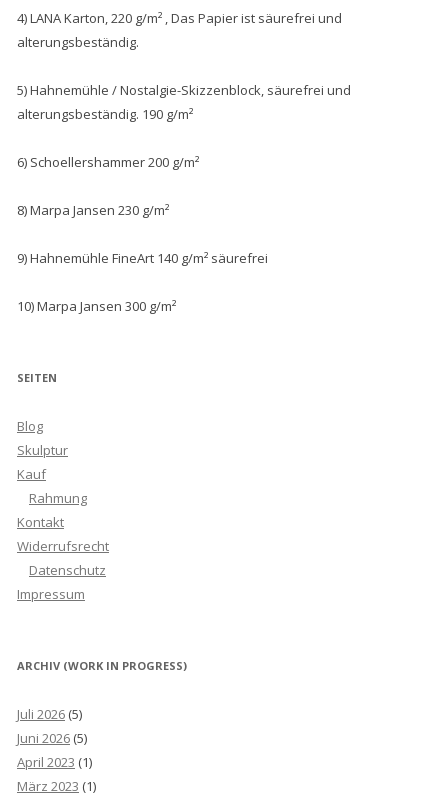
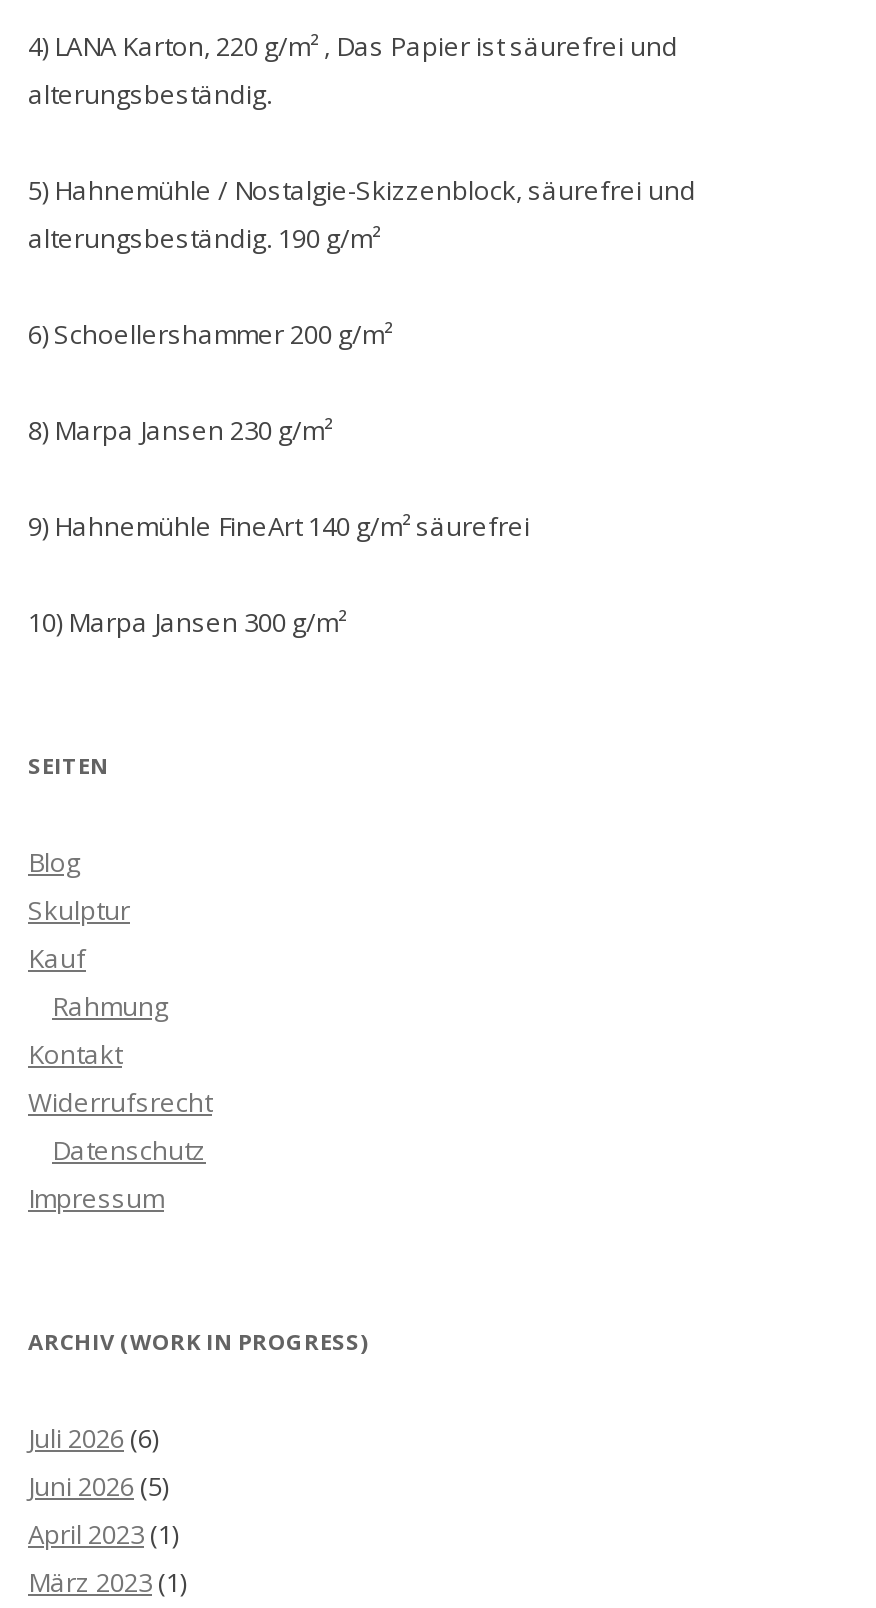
- Juli 2026 (5)
+ Juli 2026 (6)
